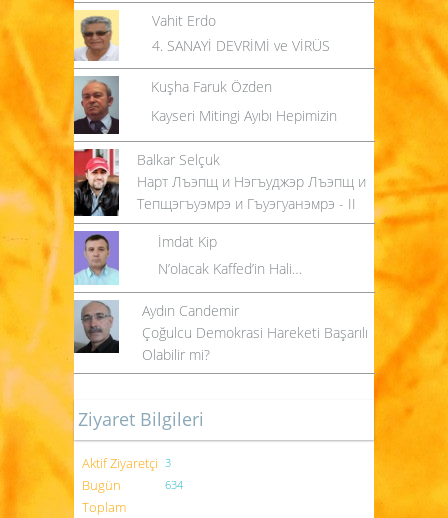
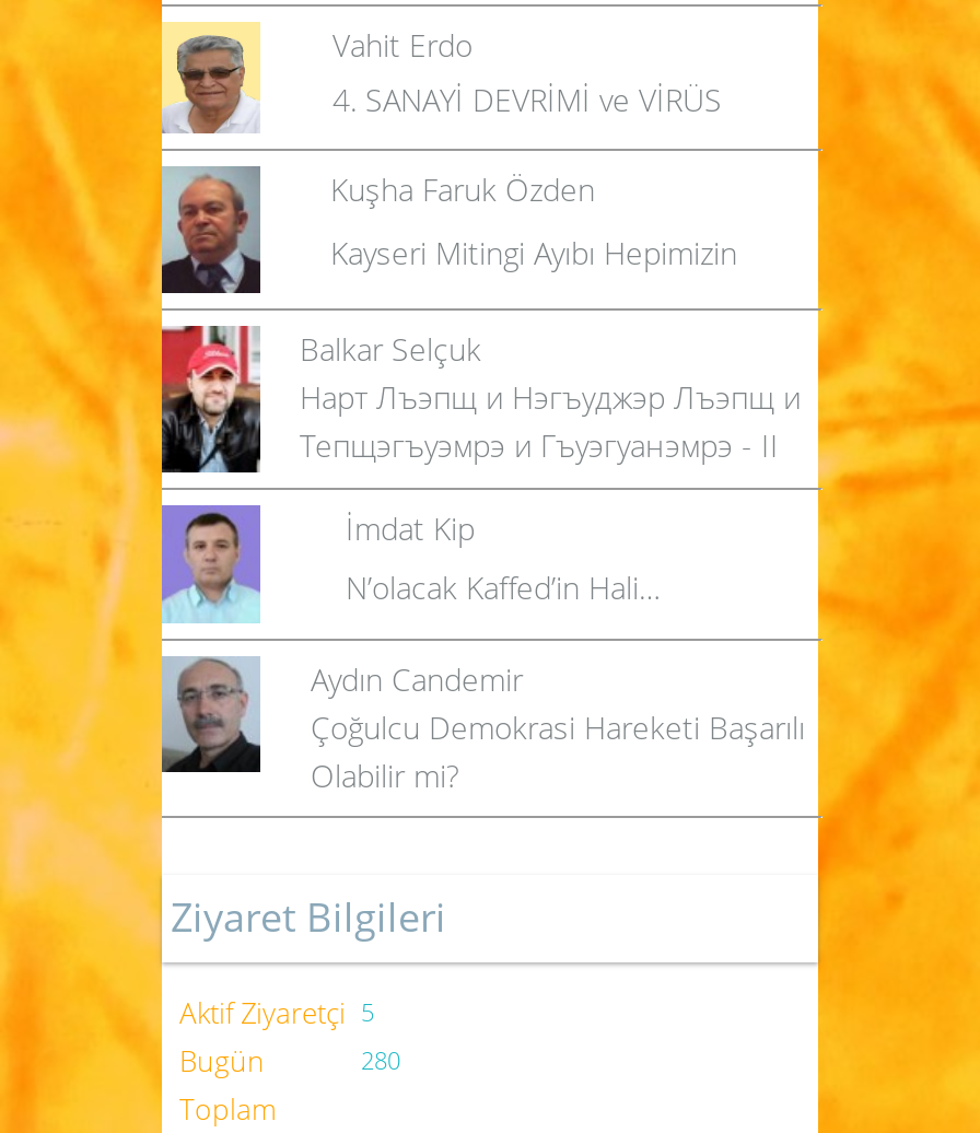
- Aktif Ziyaretçi 3
+ Aktif Ziyaretçi 5

- 634
+ 280
